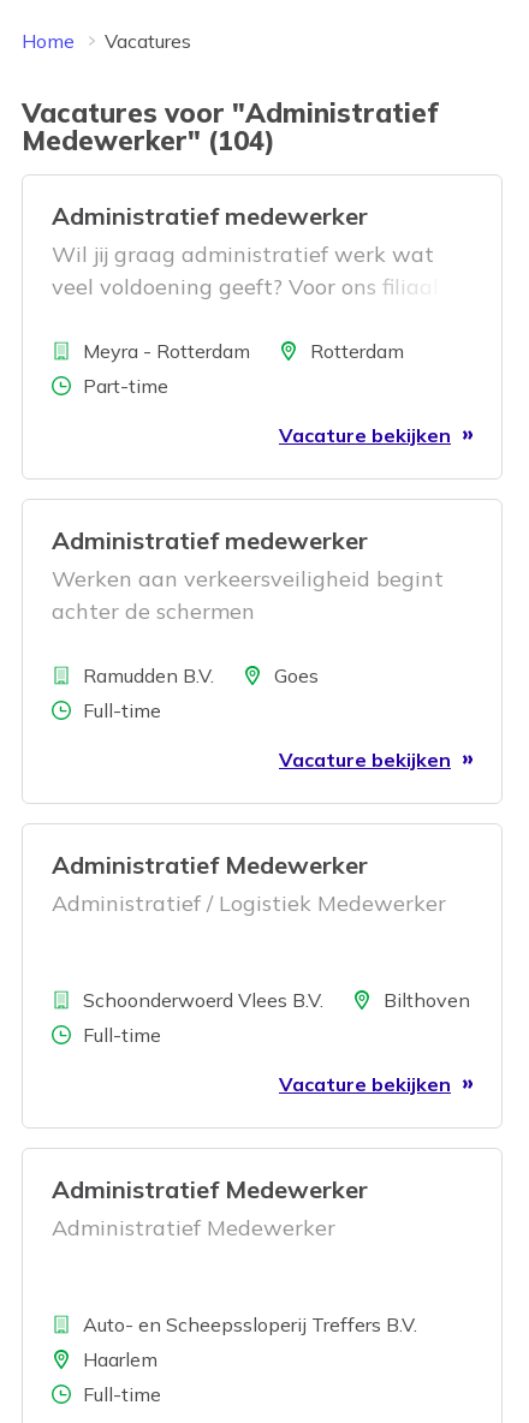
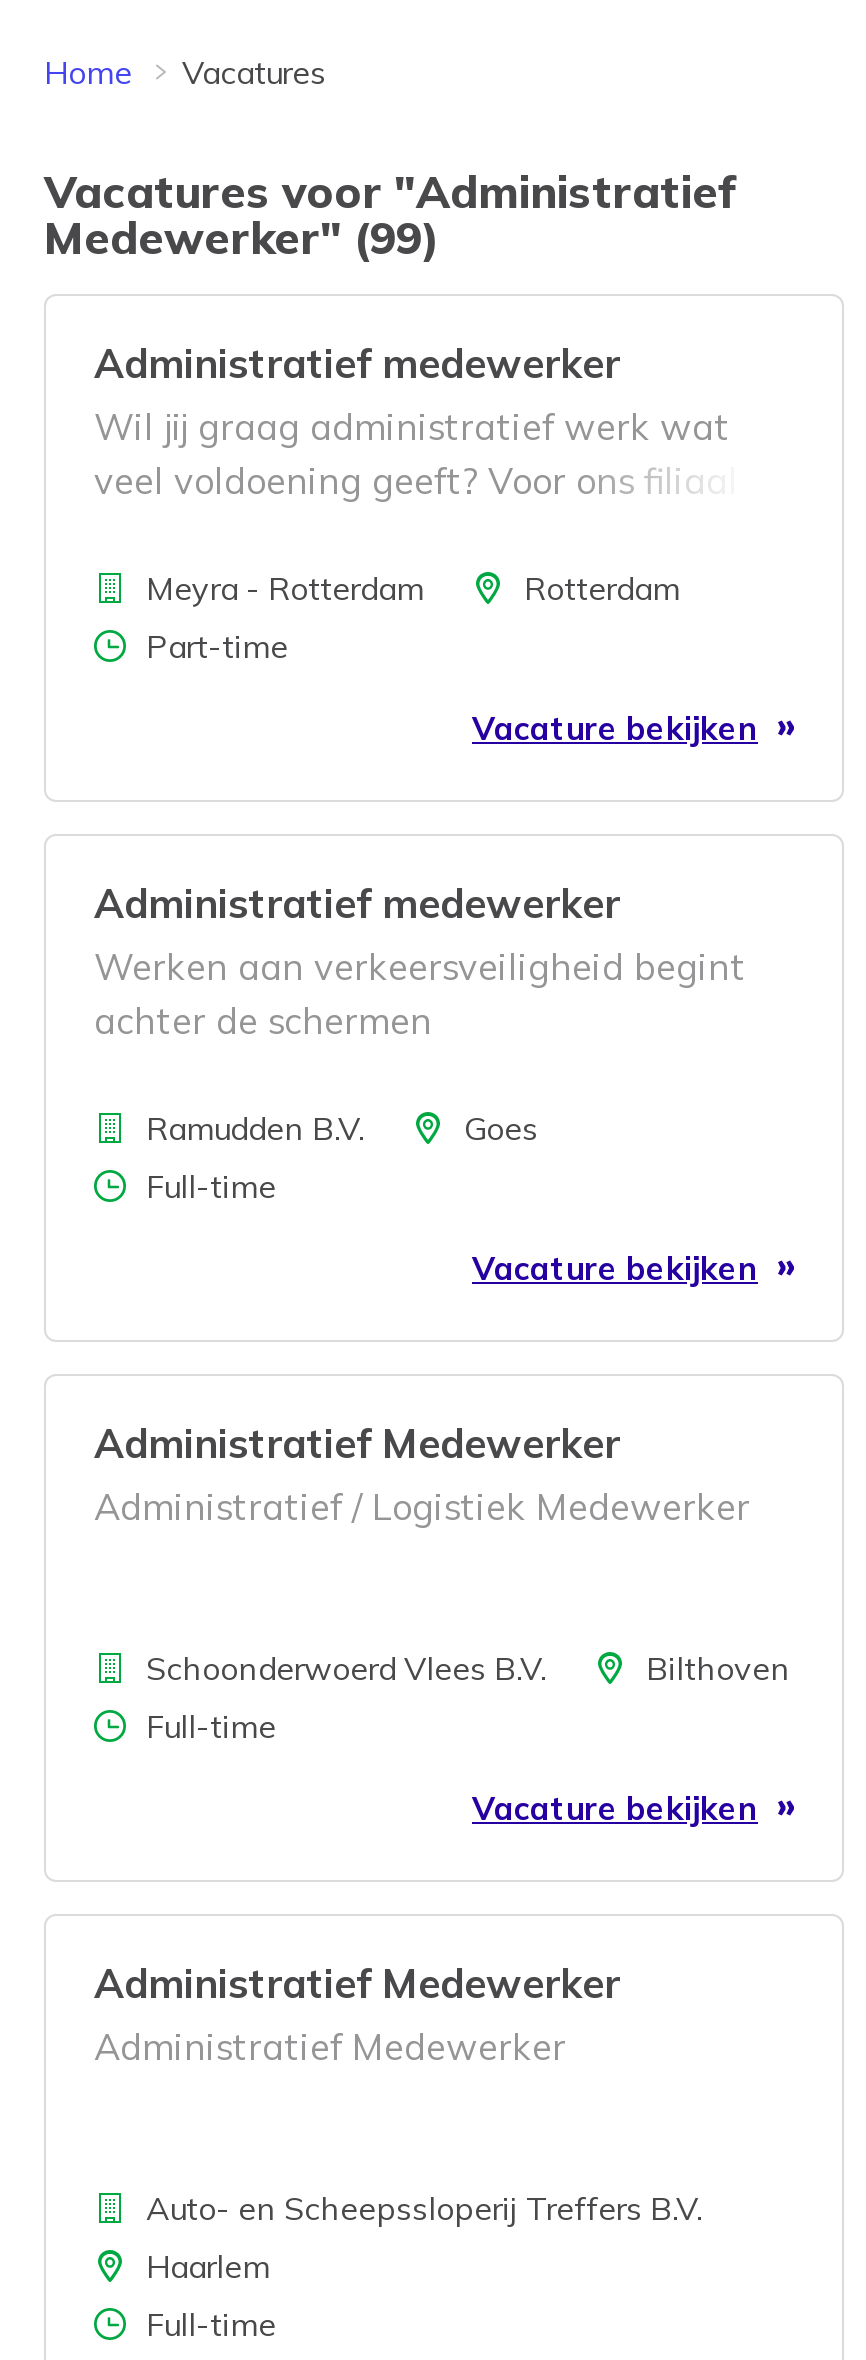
- Medewerker" (104)
+ Medewerker" (99)
